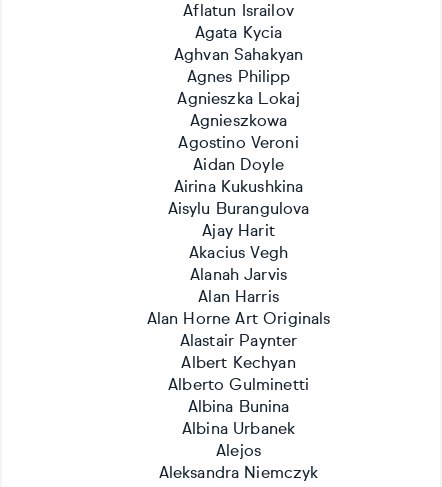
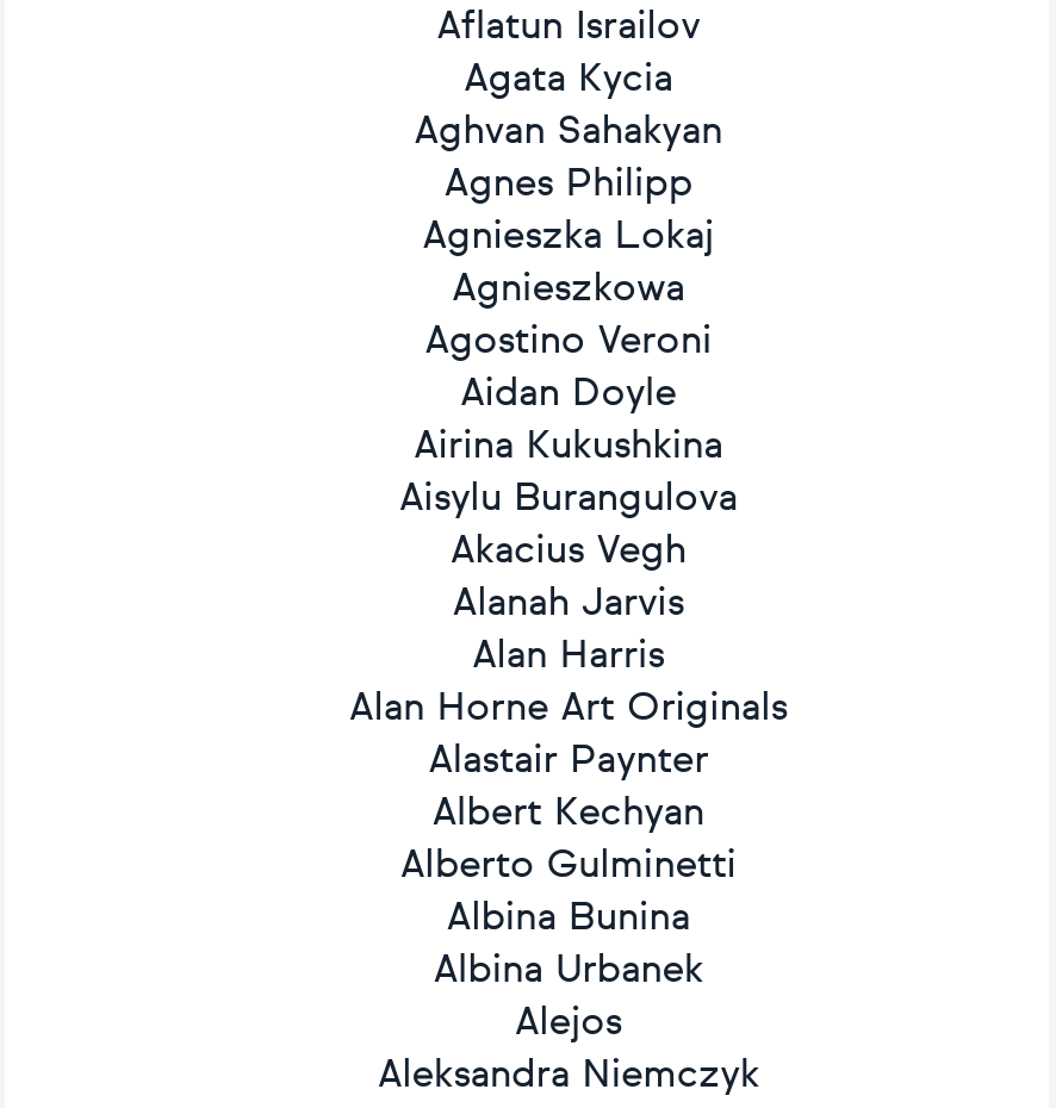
- Ajay Harit
